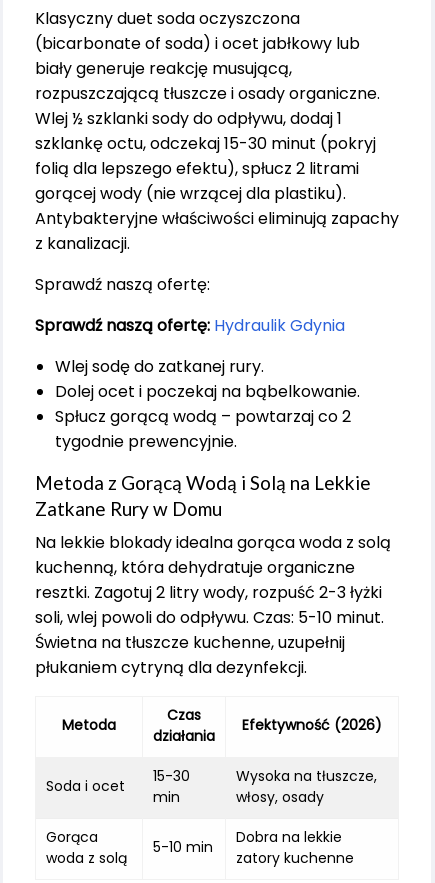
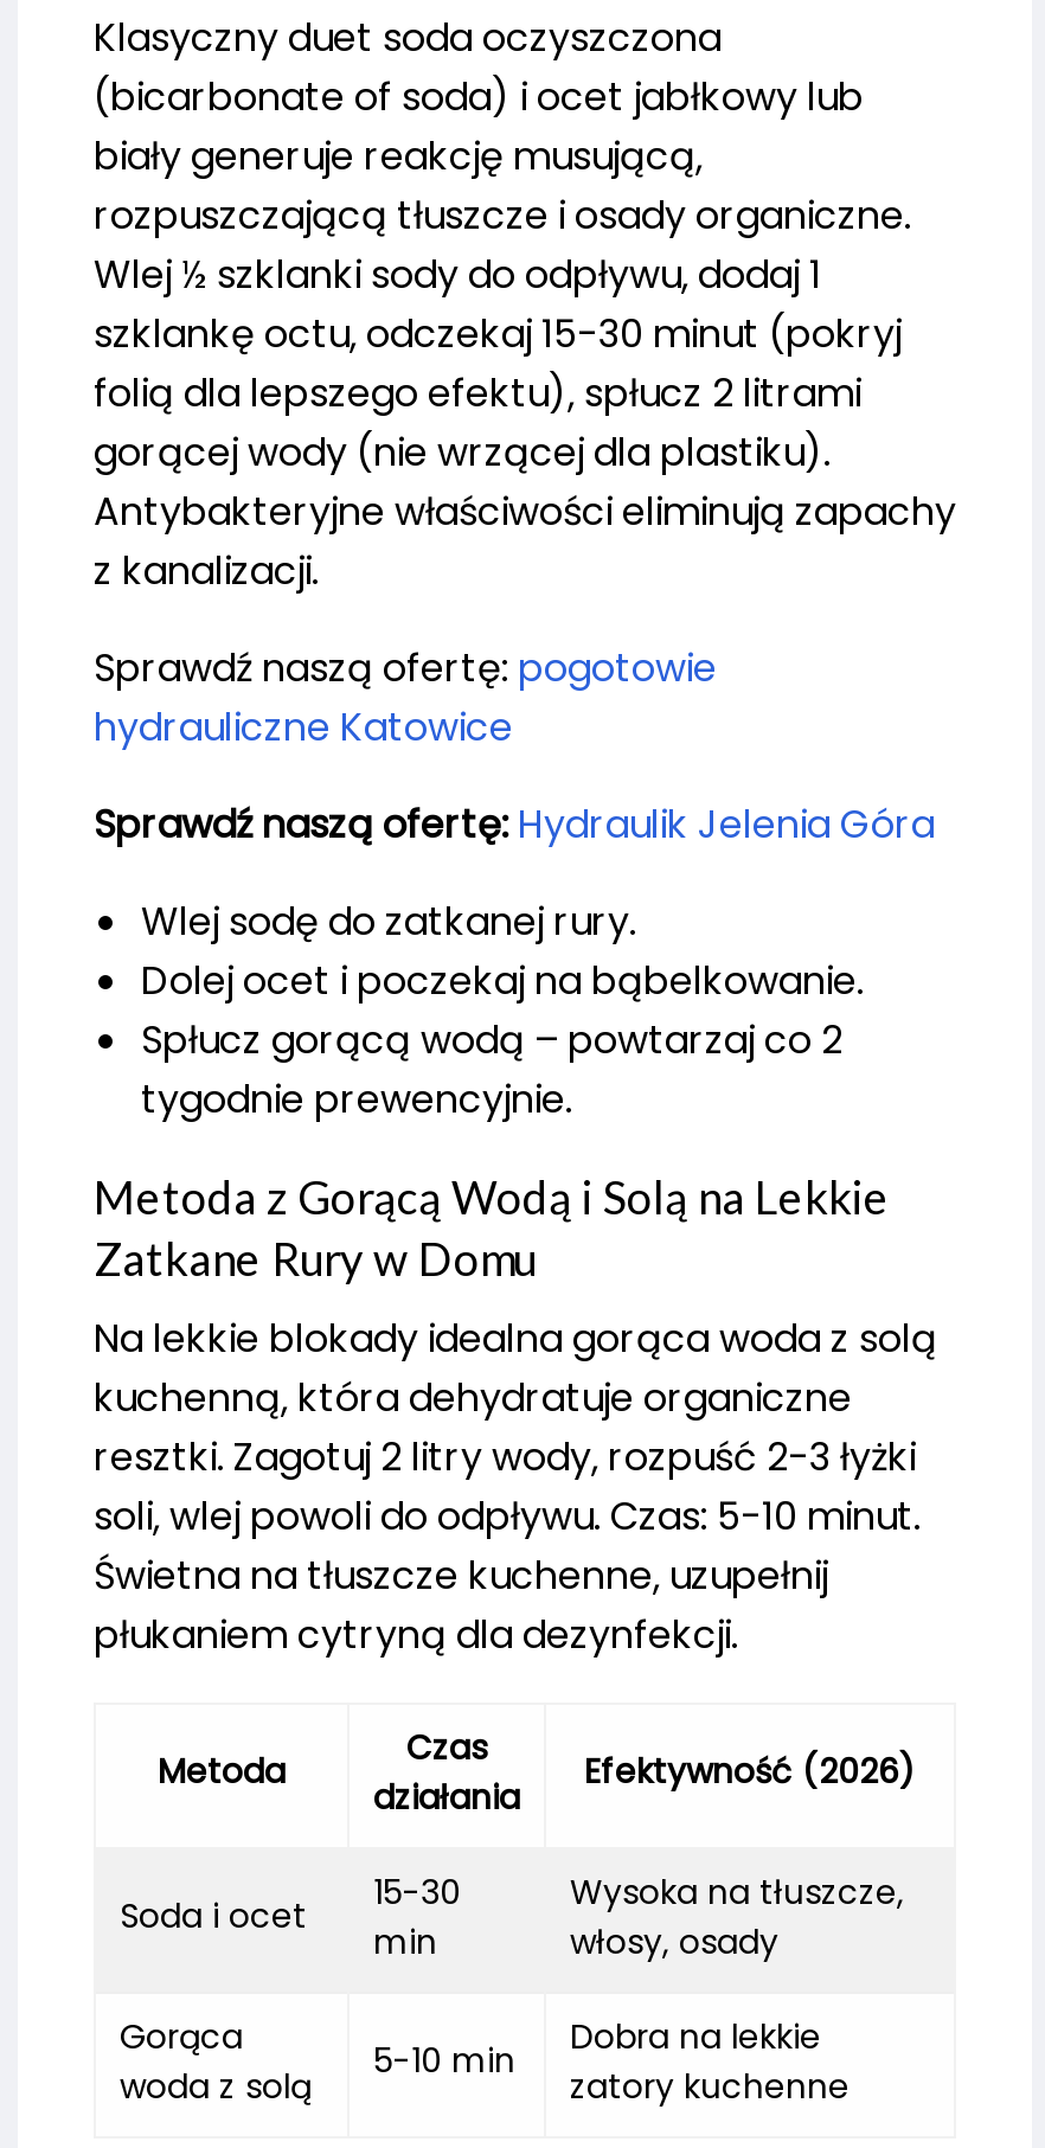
- Sprawdź naszą ofertę:
+ Sprawdź naszą ofertę: pogotowie
+ hydrauliczne Katowice

- Sprawdź naszą ofertę: Hydraulik Gdynia
+ Sprawdź naszą ofertę: Hydraulik Jelenia Góra
